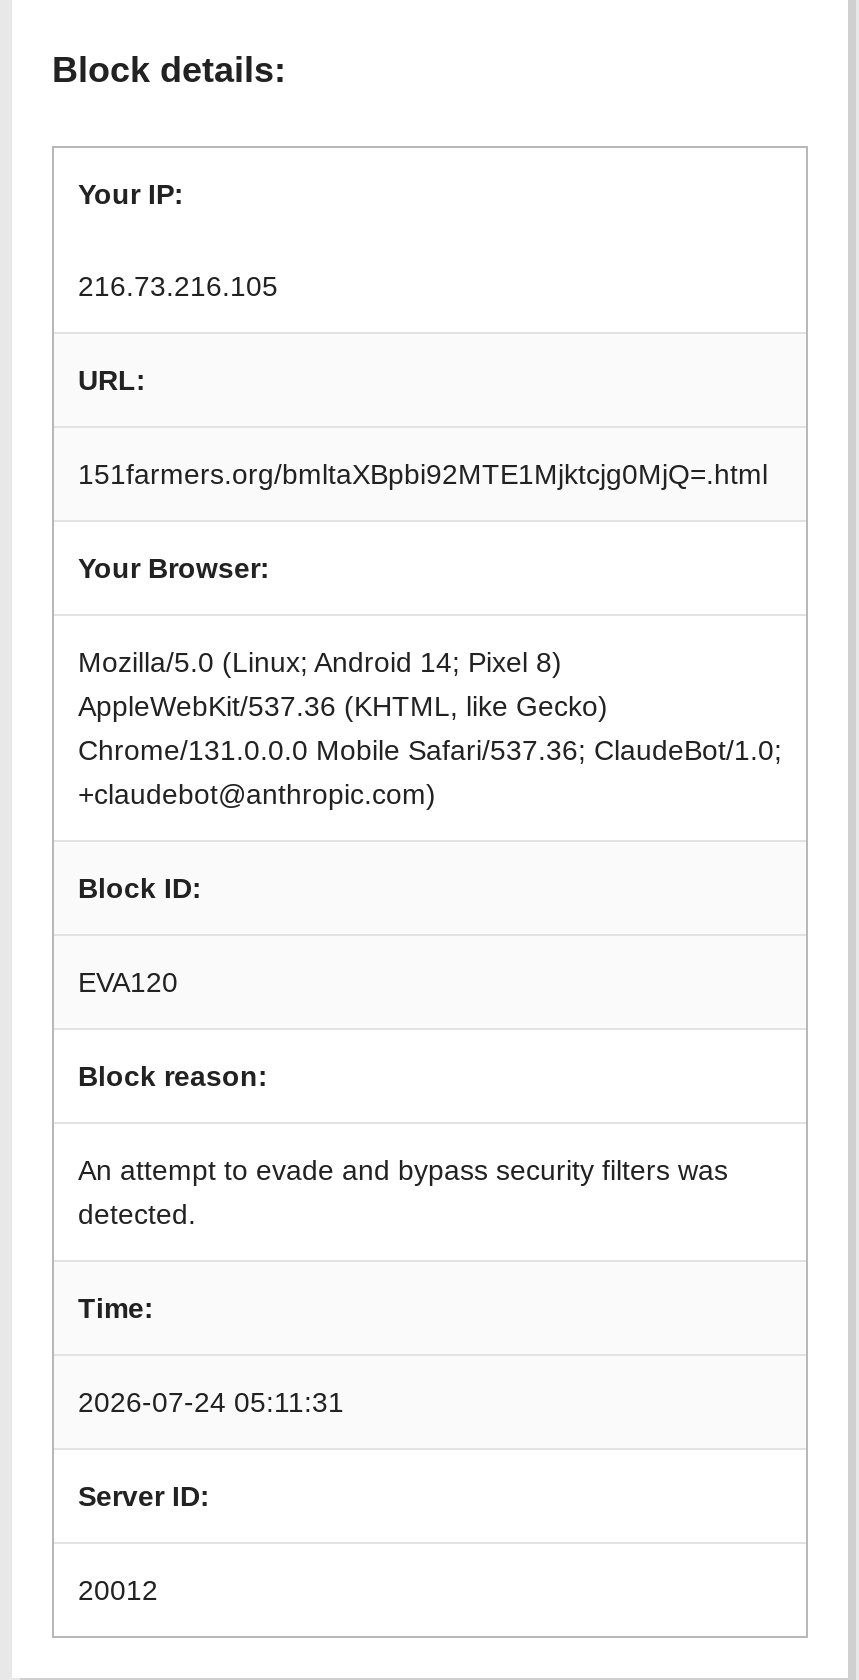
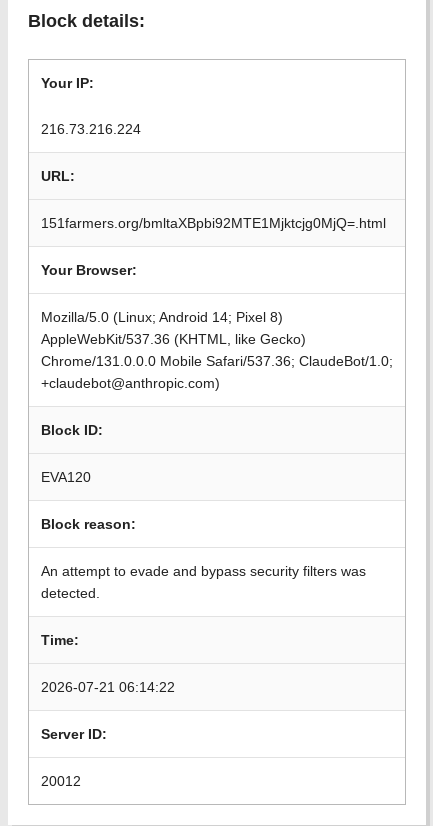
- 216.73.216.105
+ 216.73.216.224

- 2026-07-24 05:11:31
+ 2026-07-21 06:14:22
